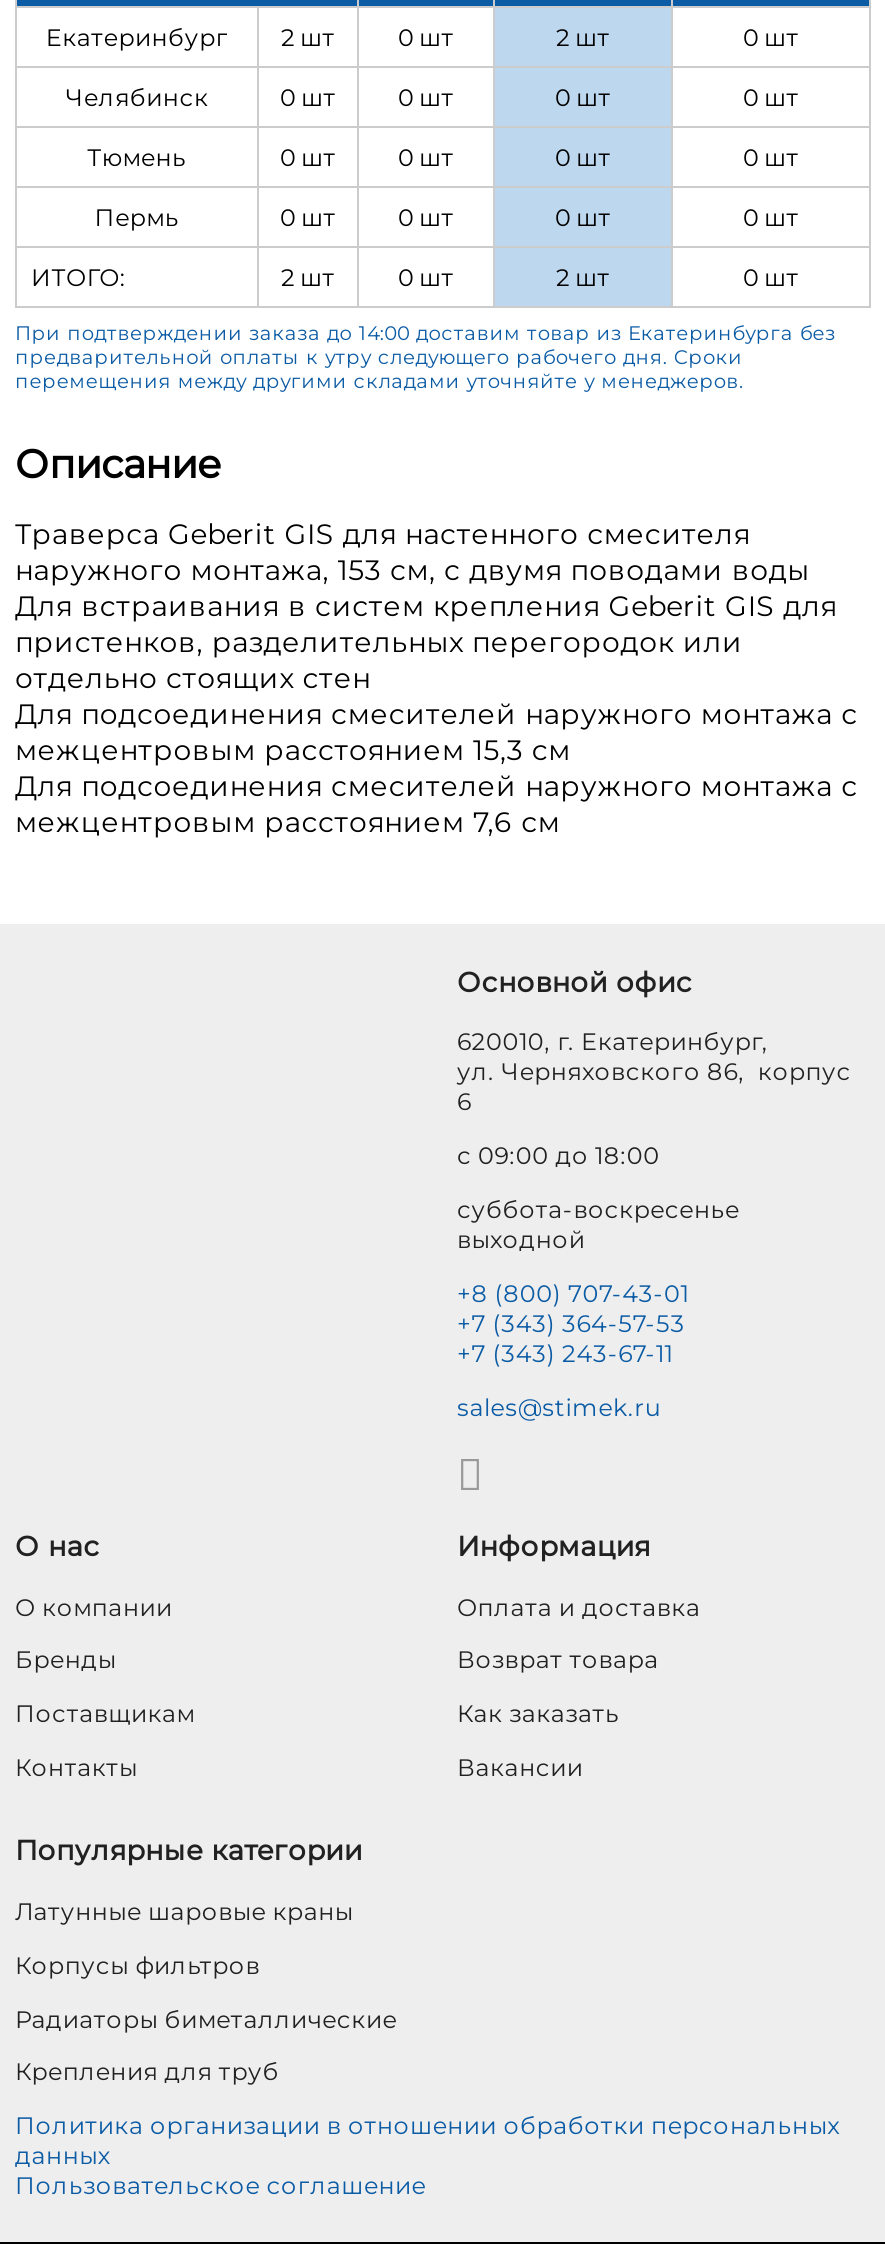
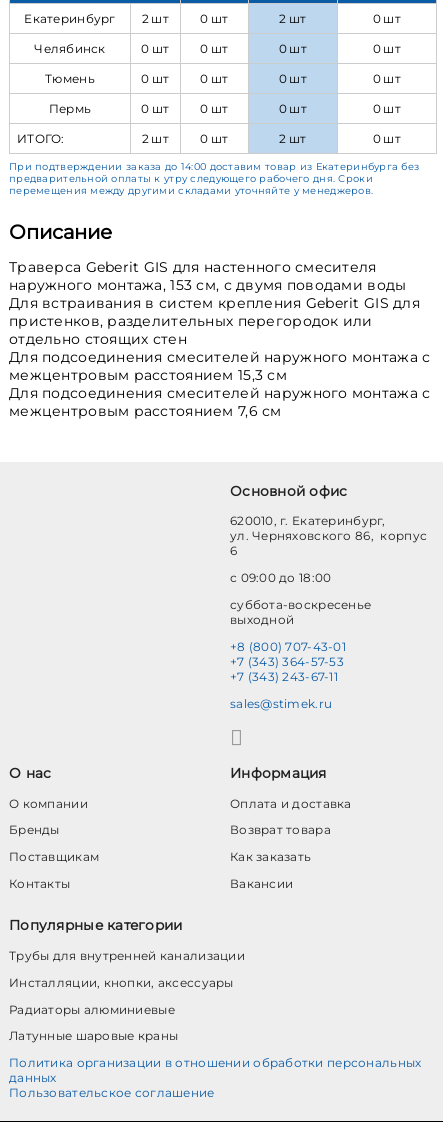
+ Трубы для внутренней канализации
+ Инсталляции, кнопки, аксессуары
+ Радиаторы алюминиевые

moved down: Латунные шаровые краны

- Корпусы фильтров
- Радиаторы биметаллические
- Крепления для труб
